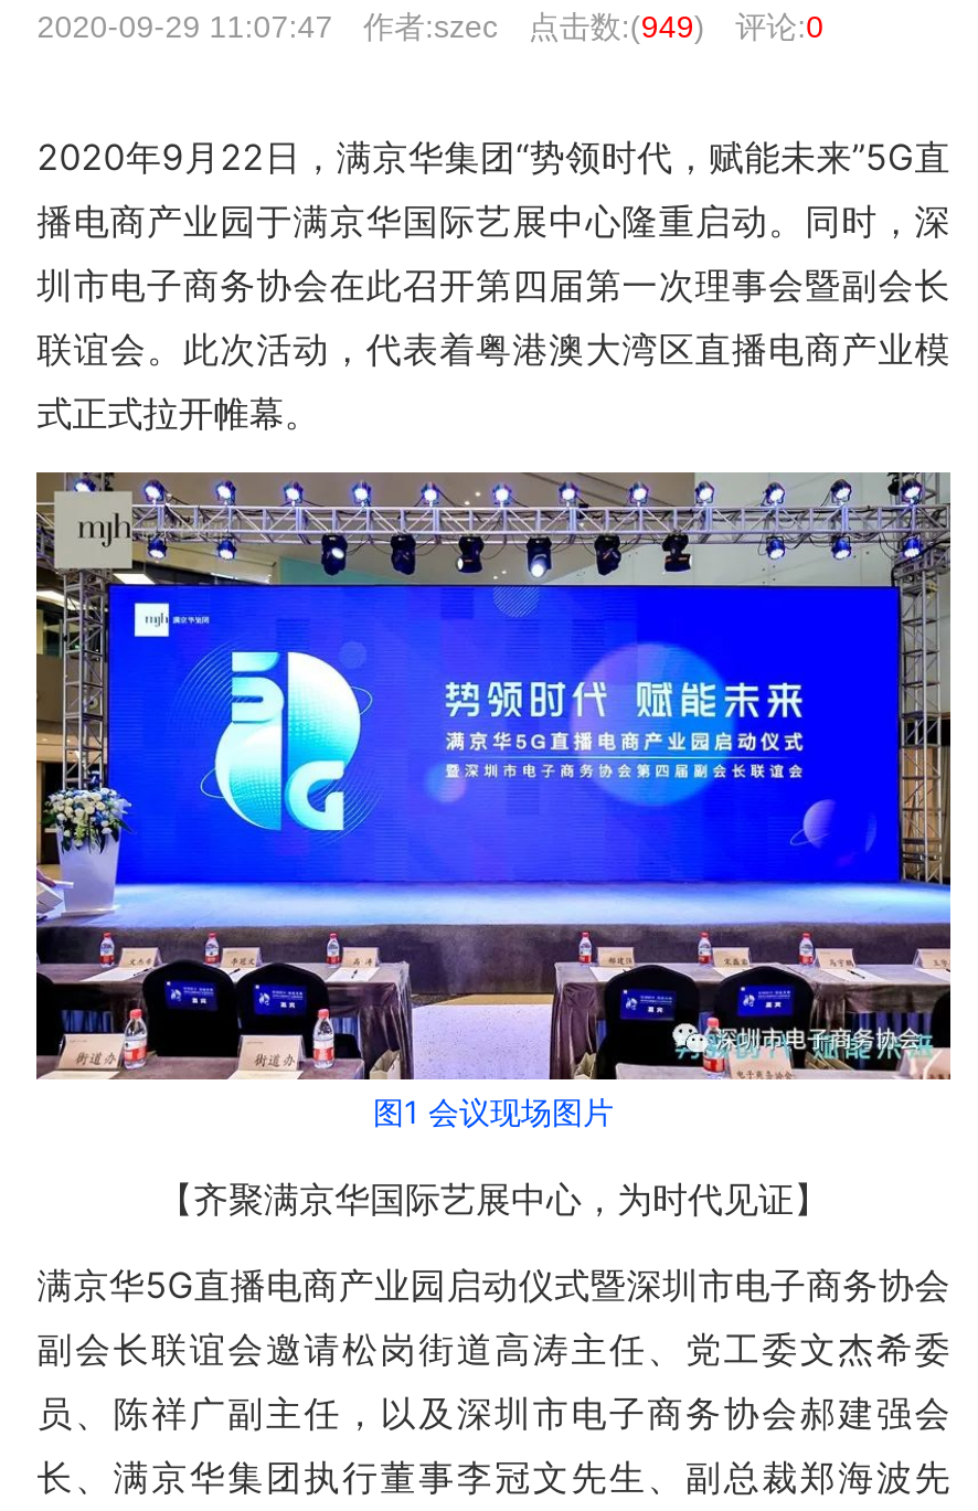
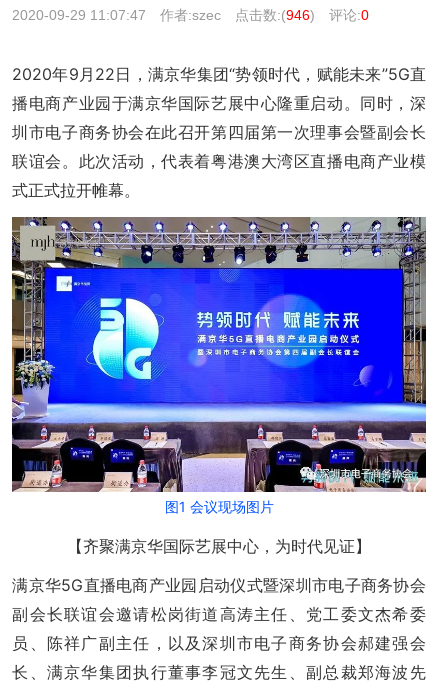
- 2020-09-29 11:07:47 作者:szec 点击数:(949) 评论:0
+ 2020-09-29 11:07:47 作者:szec 点击数:(946) 评论:0
